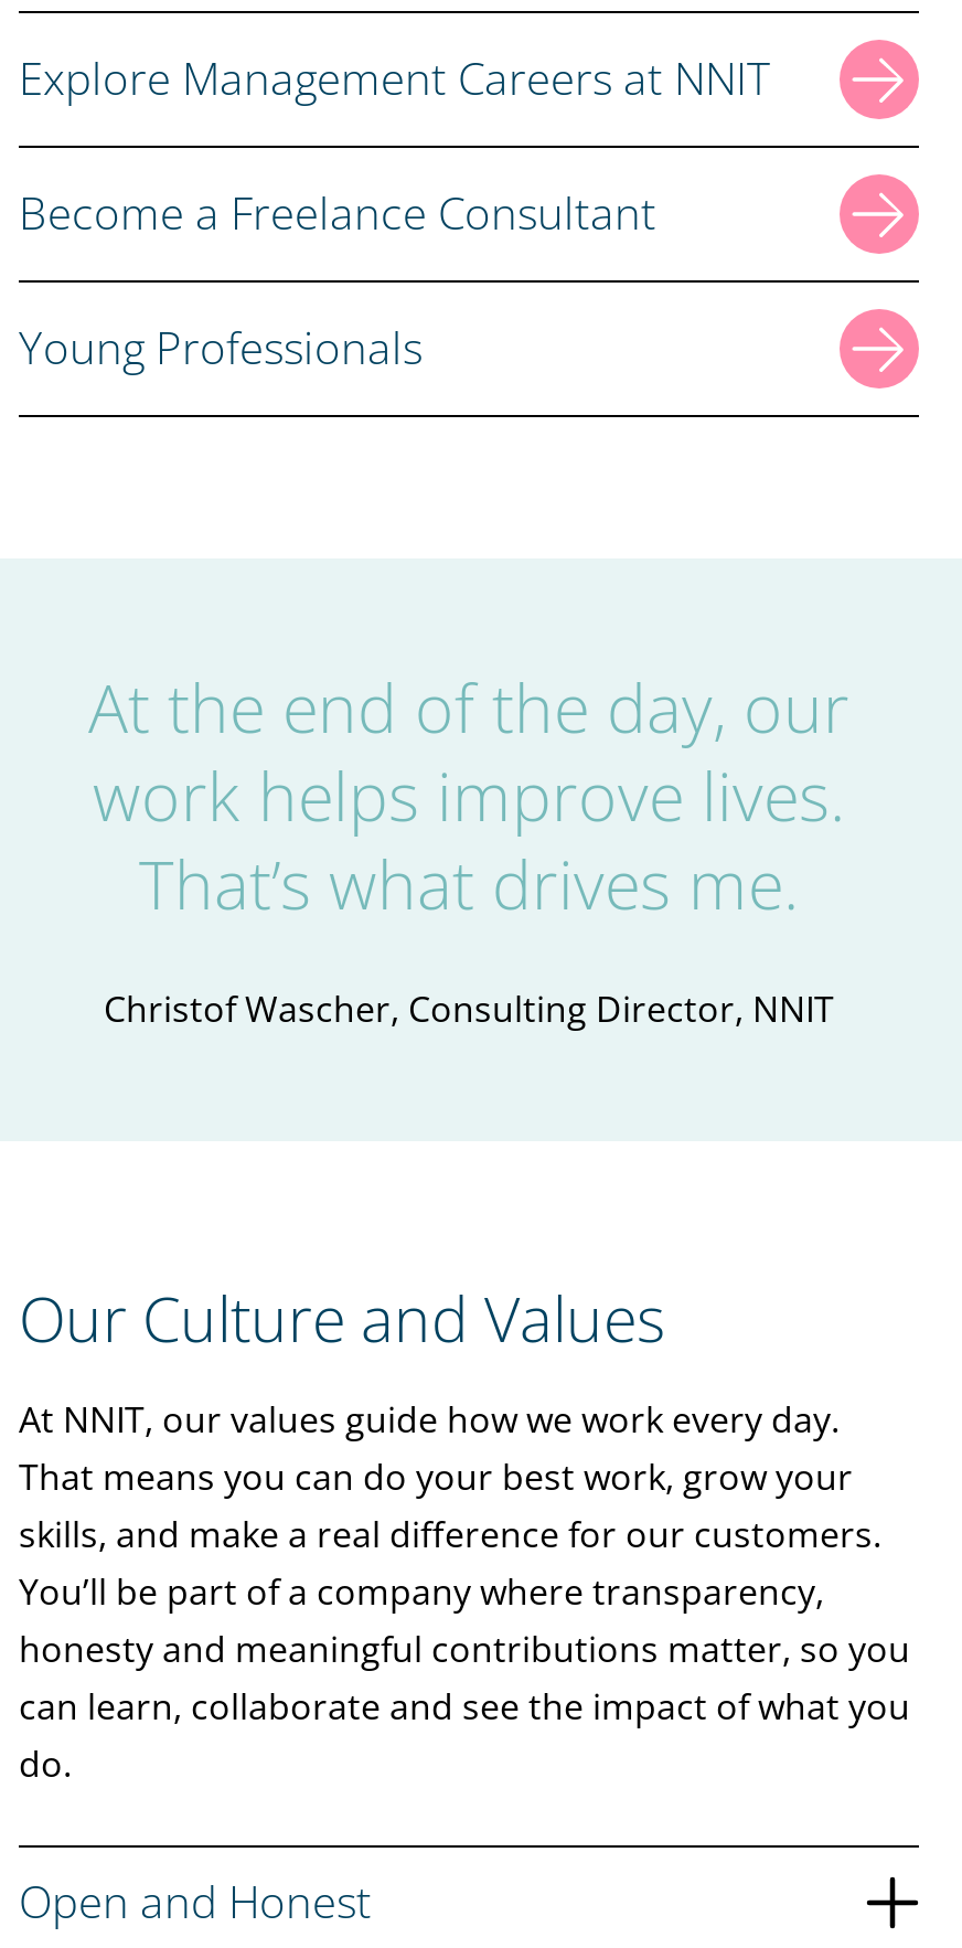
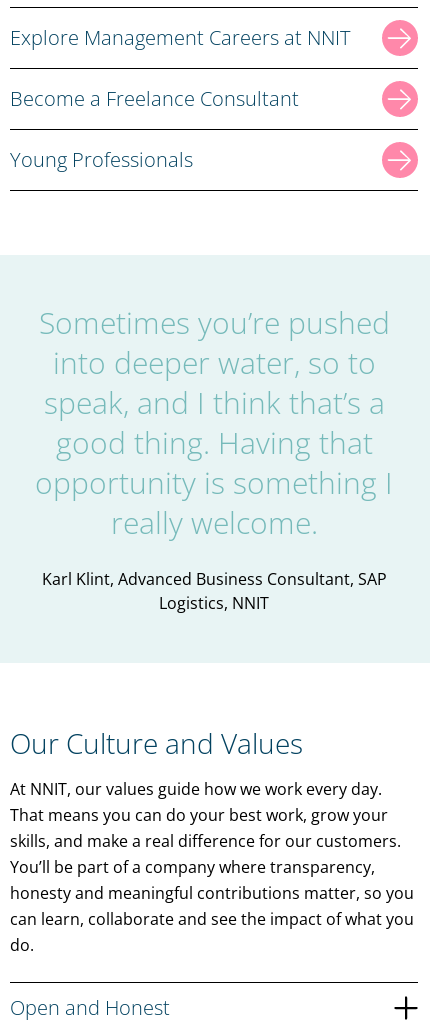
- At the end of the day, our
- work helps improve lives.
- That’s what drives me.
+ Sometimes you’re pushed
+ into deeper water, so to
+ speak, and I think that’s a
+ good thing. Having that
+ opportunity is something I
+ really welcome.

- Christof Wascher, Consulting Director, NNIT
+ Karl Klint, Advanced Business Consultant, SAP
+ Logistics, NNIT
